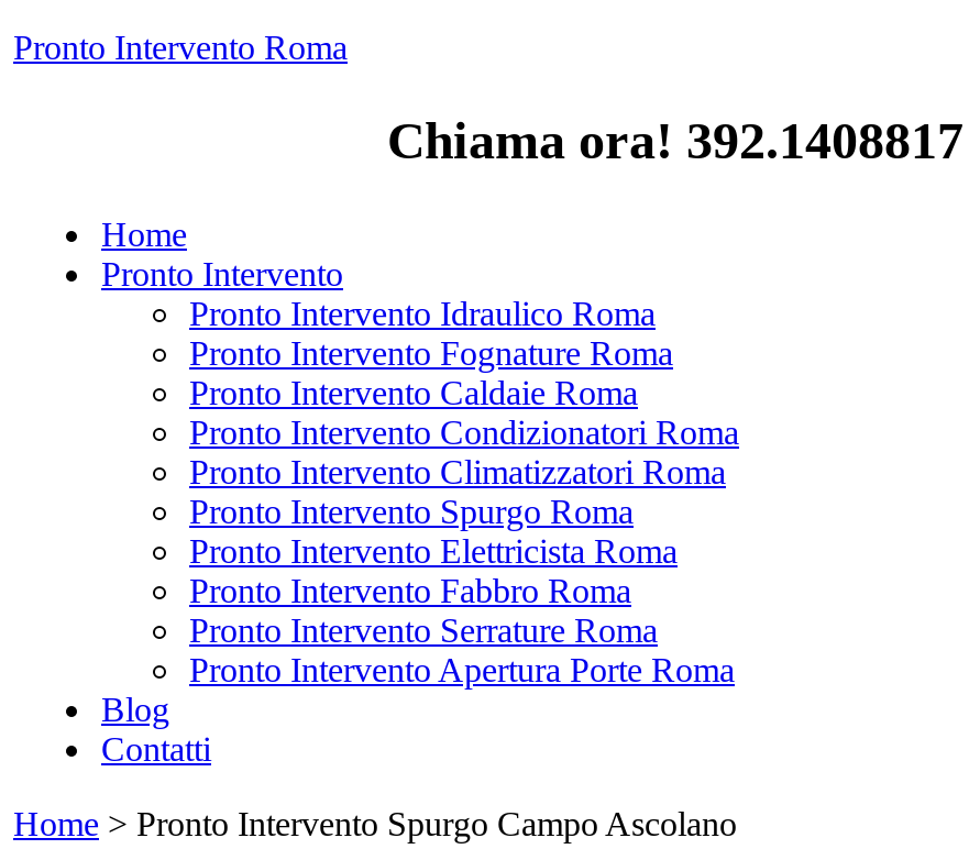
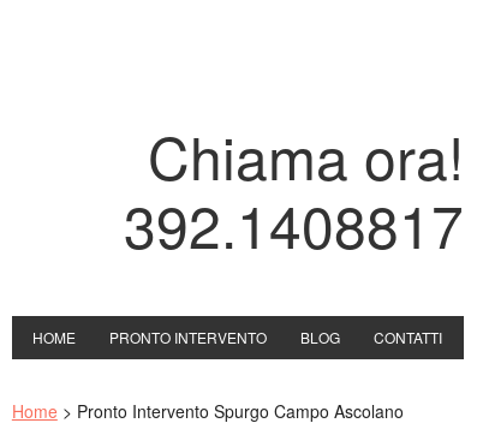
- Pronto Intervento Roma
- Chiama ora! 392.1408817
- Home
- Pronto Intervento
- Pronto Intervento Idraulico Roma
- Pronto Intervento Fognature Roma
- Pronto Intervento Caldaie Roma
- Pronto Intervento Condizionatori Roma
- Pronto Intervento Climatizzatori Roma
- Pronto Intervento Spurgo Roma
- Pronto Intervento Elettricista Roma
- Pronto Intervento Fabbro Roma
- Pronto Intervento Serrature Roma
- Pronto Intervento Apertura Porte Roma
- Blog
- Contatti
+ Chiama ora!
+ 392.1408817
+ HOME
+ PRONTO INTERVENTO
+ BLOG
+ CONTATTI
